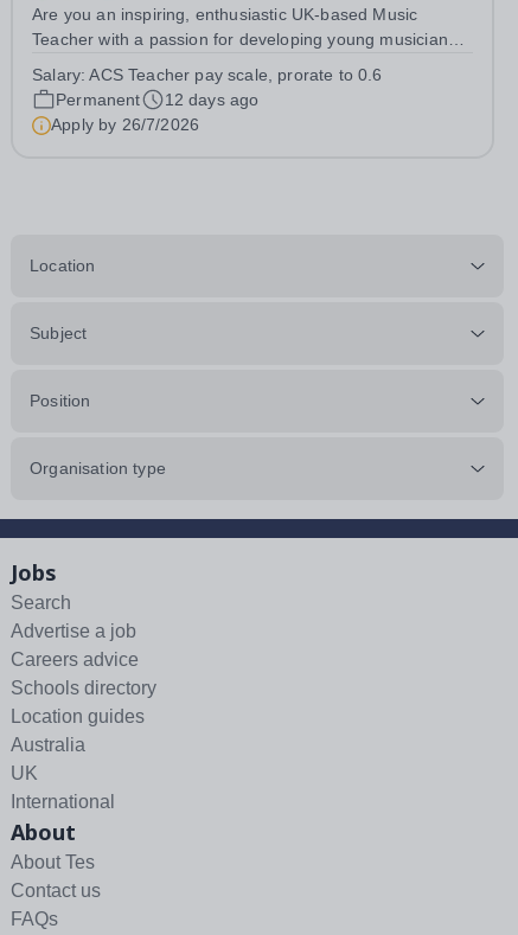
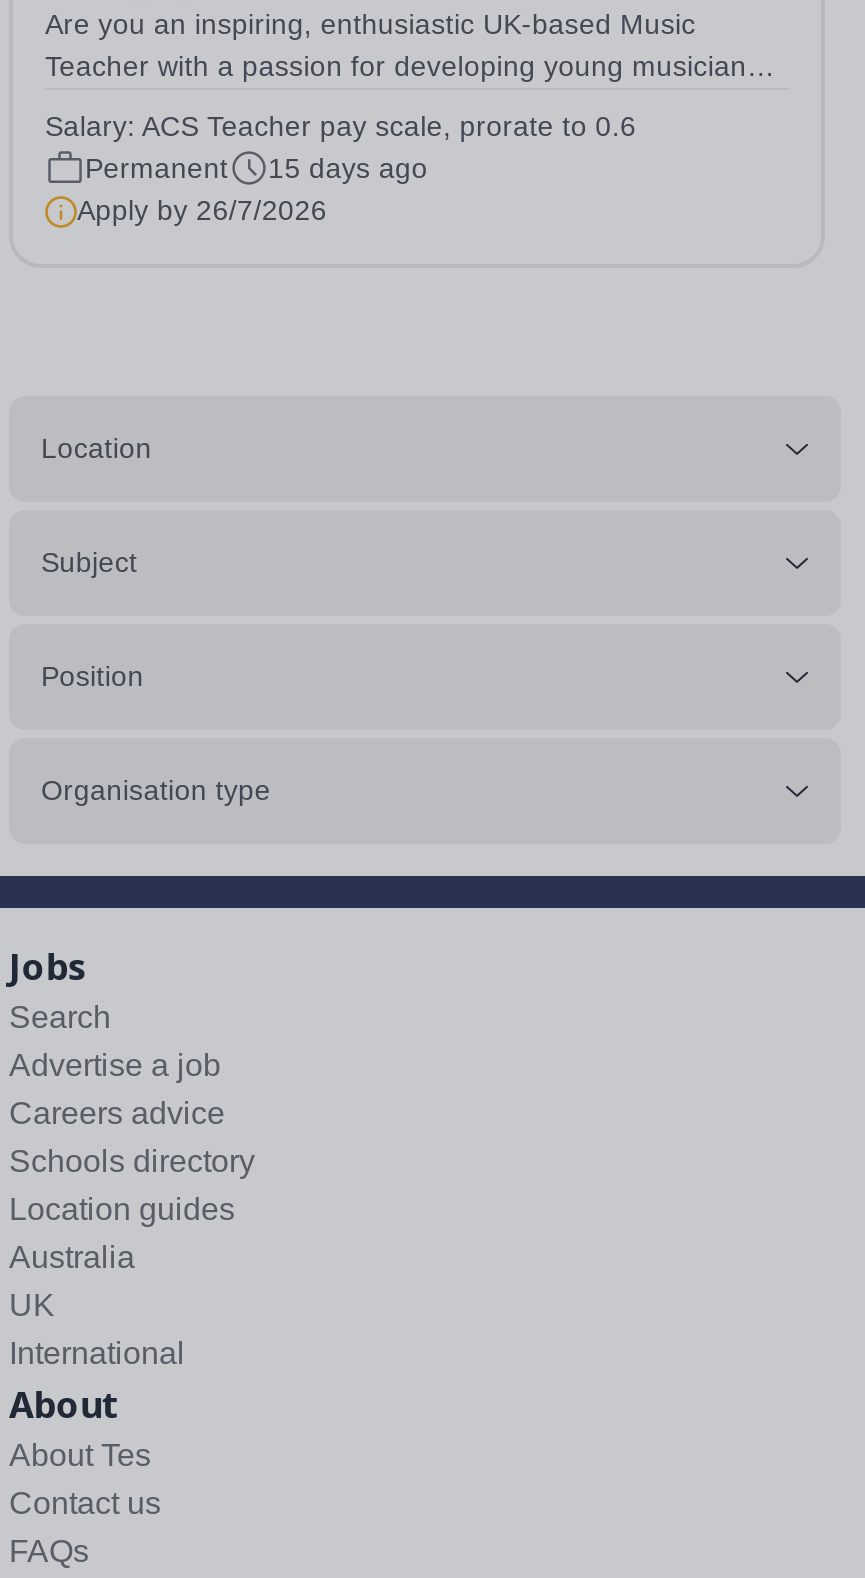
- Permanent 12 days ago
+ Permanent 15 days ago
